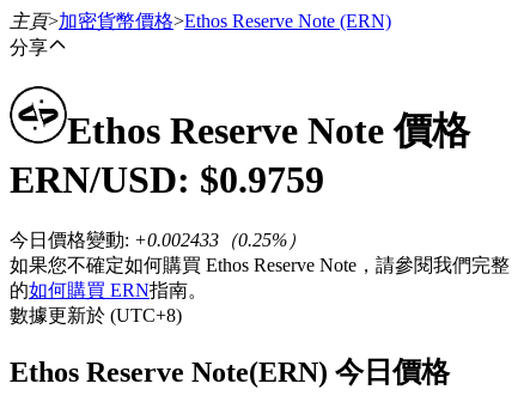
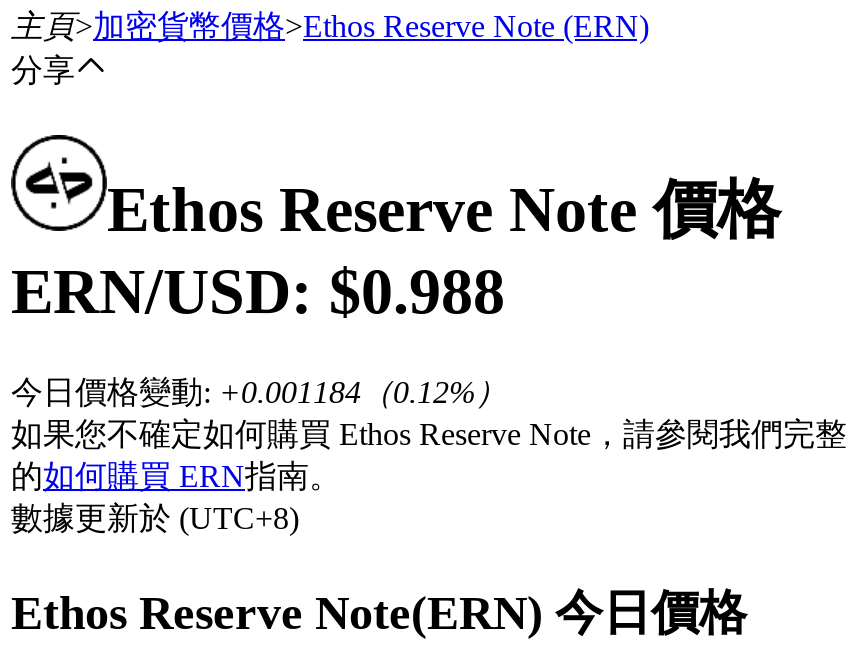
- ERN/USD: $0.9759
+ ERN/USD: $0.988

- 今日價格變動: +0.002433（0.25%）
+ 今日價格變動: +0.001184（0.12%）
